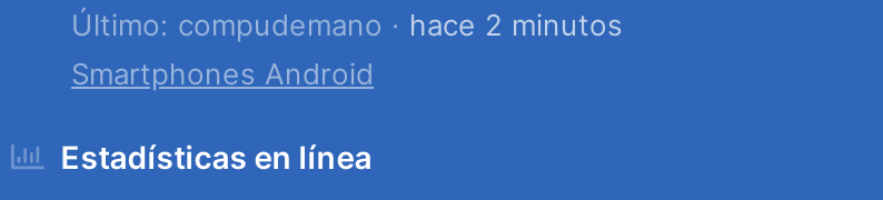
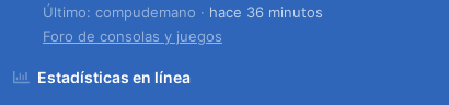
- hace 2 minutos
- Smartphones Android
+ hace 36 minutos
+ Foro de consolas y juegos
